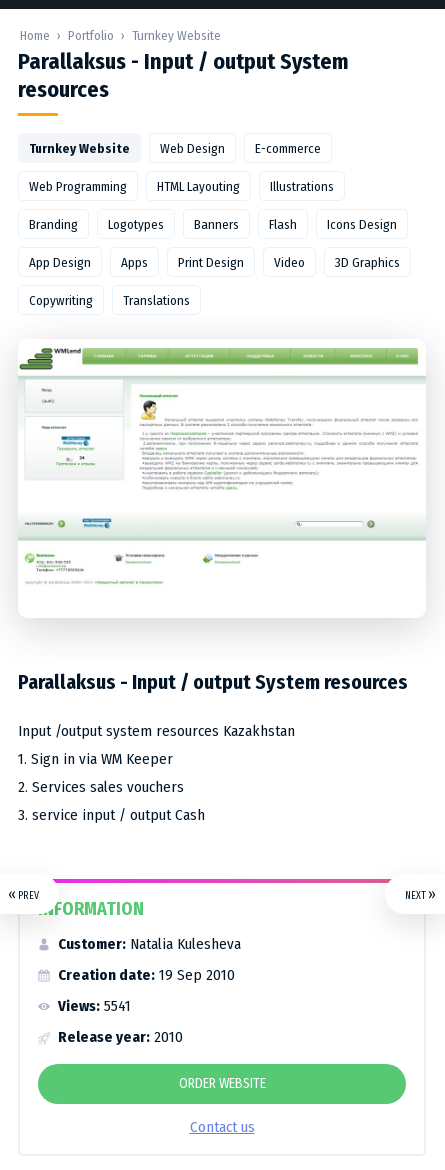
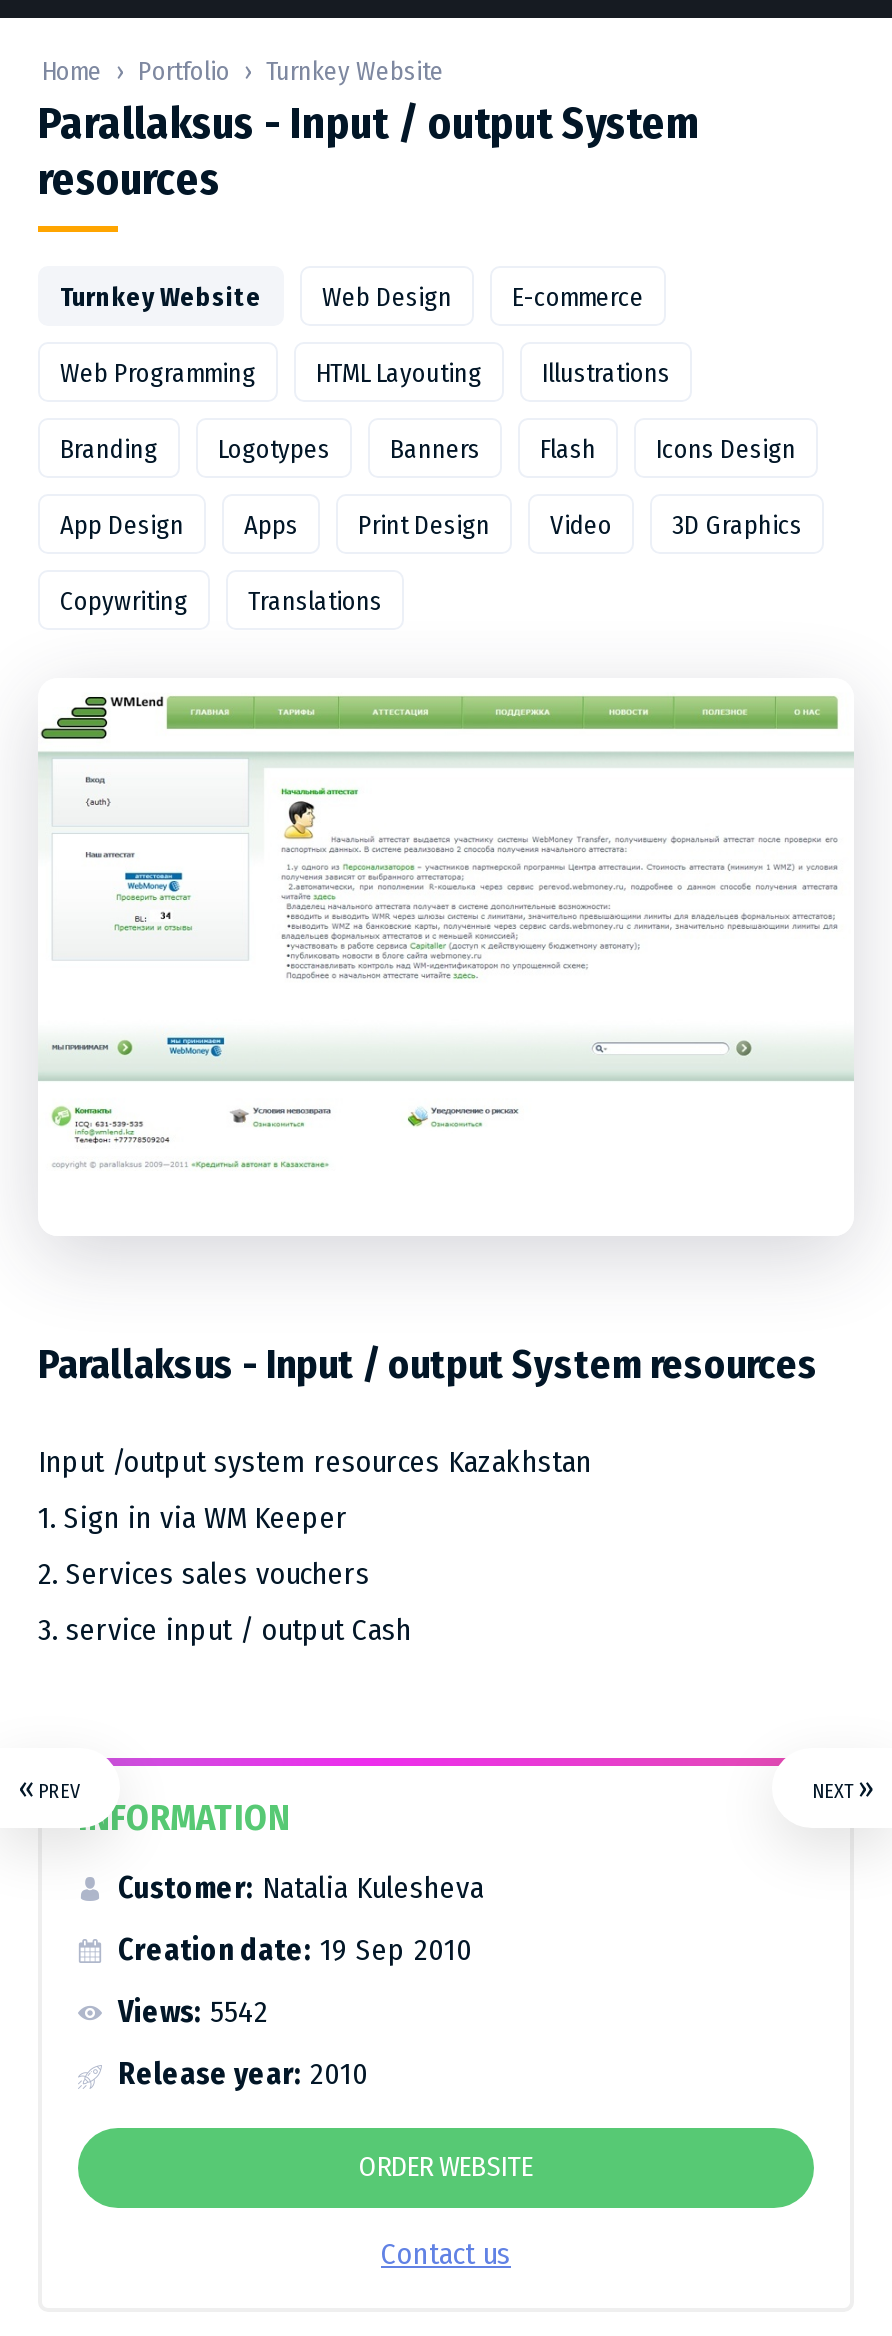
- Views: 5541
+ Views: 5542
